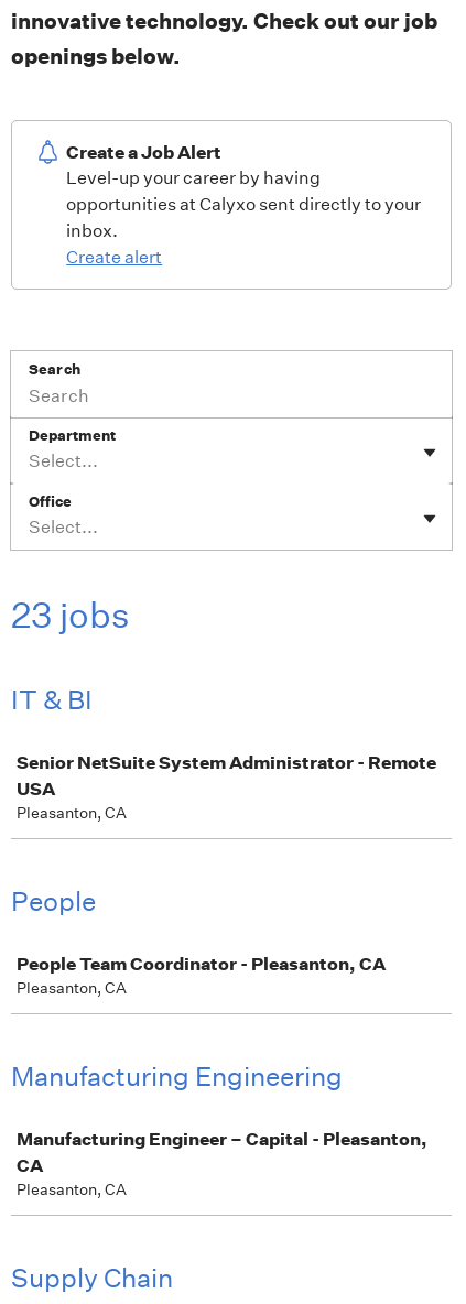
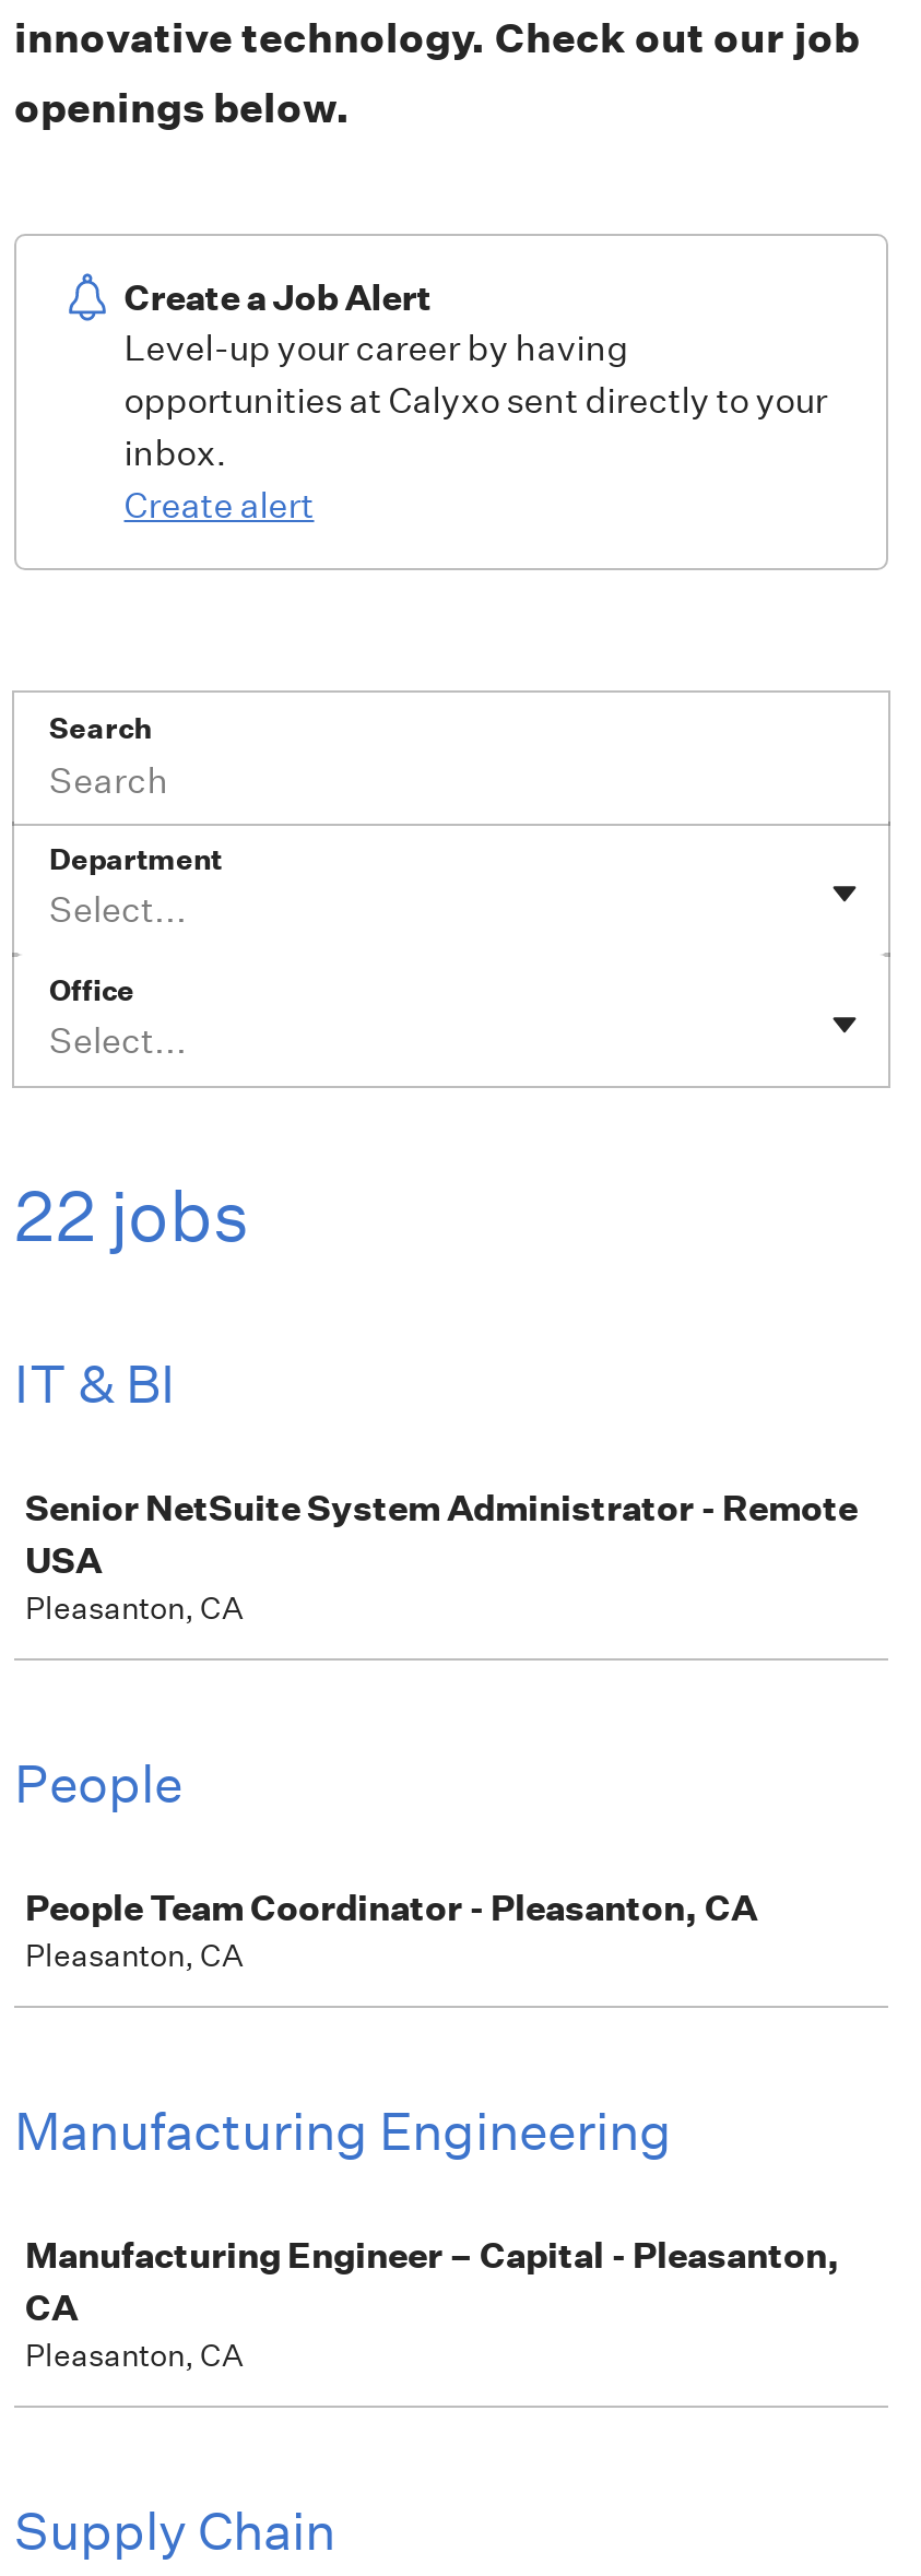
- 23 jobs
+ 22 jobs
